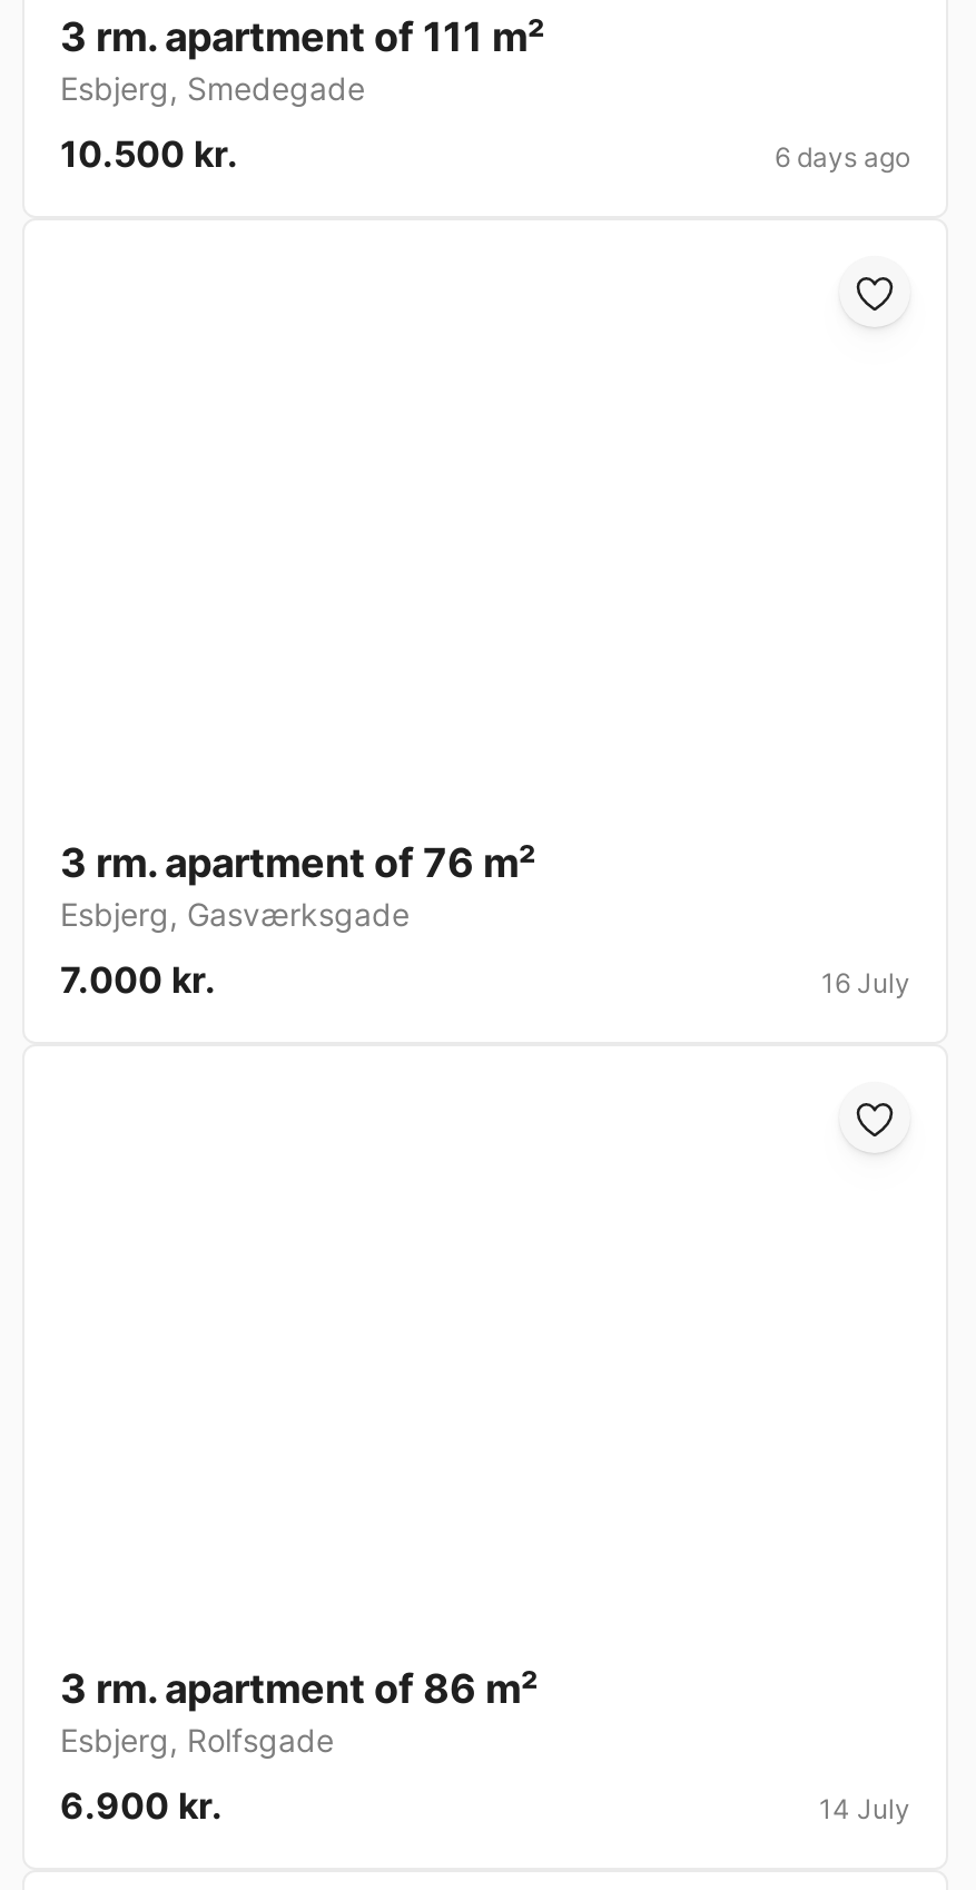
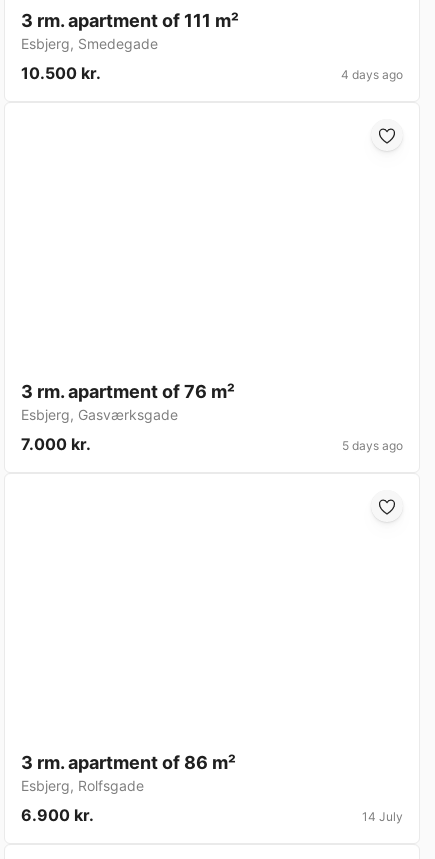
- 6 days ago
+ 4 days ago

- 16 July
+ 5 days ago
